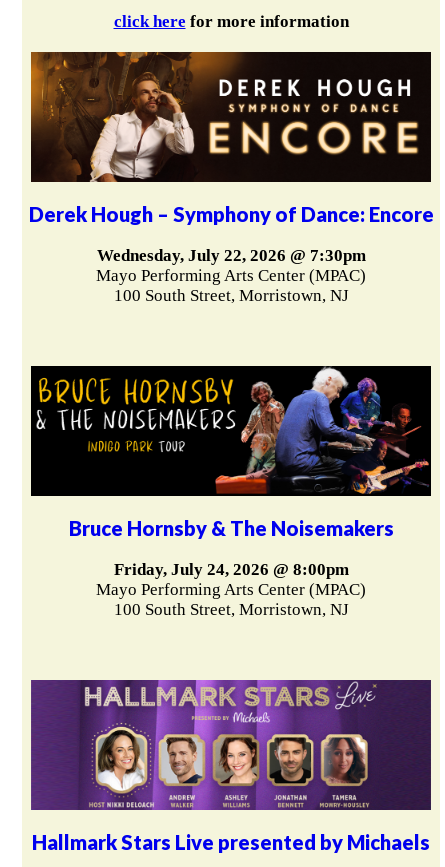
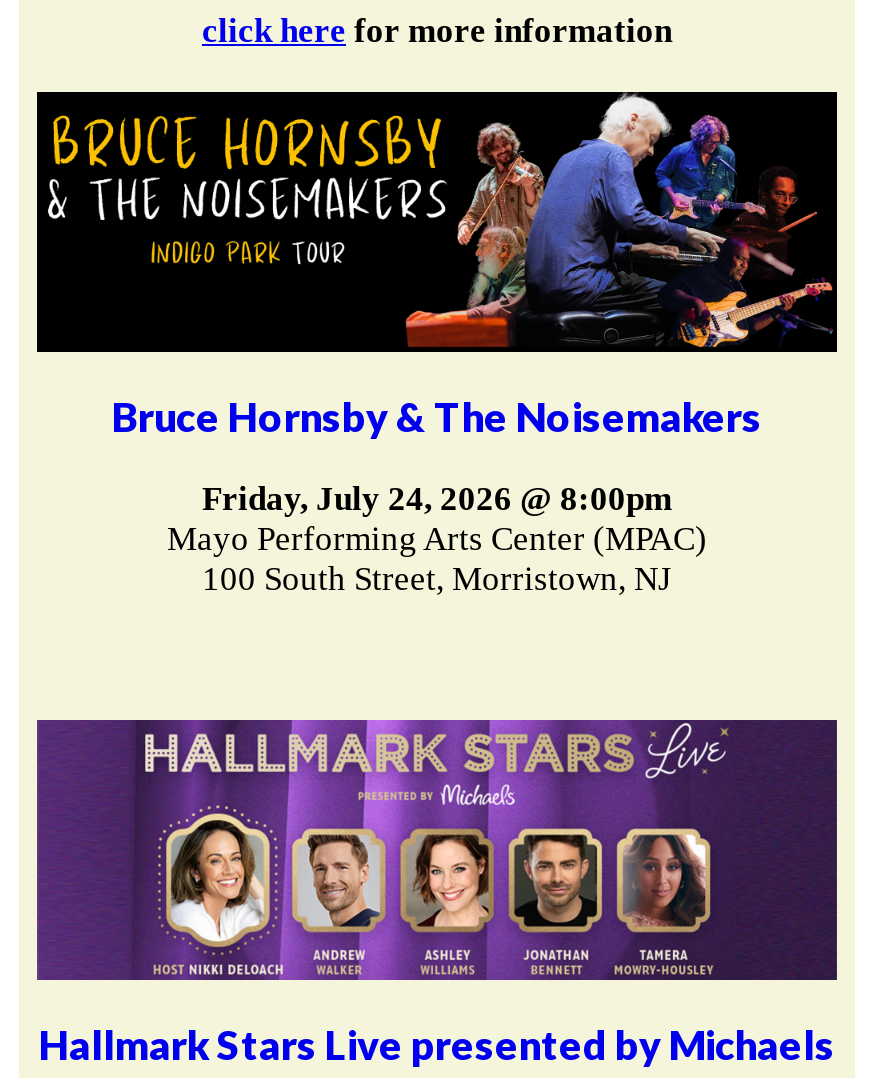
- [image]
- Derek Hough – Symphony of Dance: Encore
- Wednesday, July 22, 2026 @ 7:30pm
- Mayo Performing Arts Center (MPAC)
- 100 South Street, Morristown, NJ
